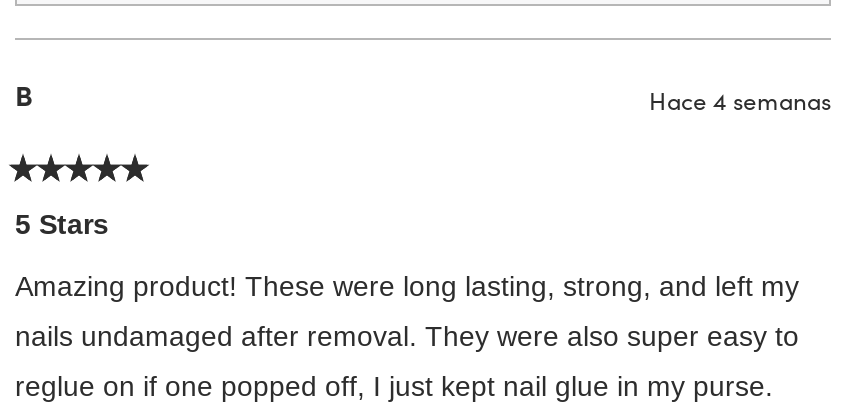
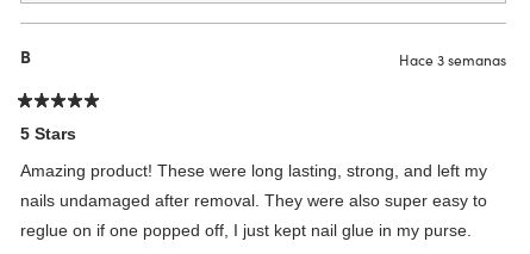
- Hace 4 semanas
+ Hace 3 semanas
